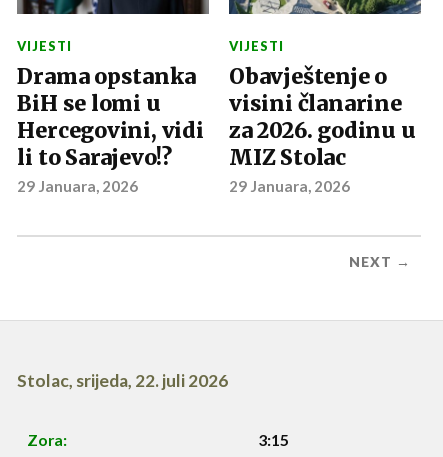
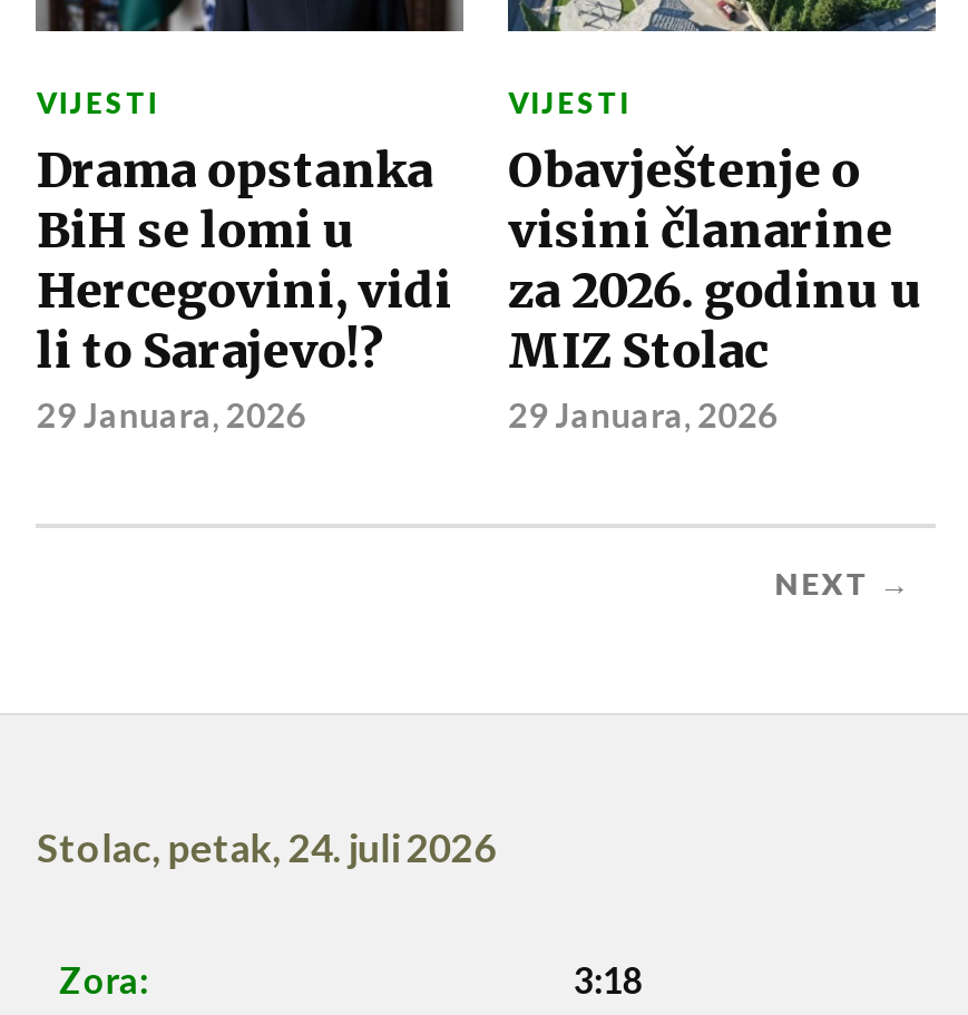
- Stolac, srijeda, 22. juli 2026
+ Stolac, petak, 24. juli 2026

- 3:15
+ 3:18
